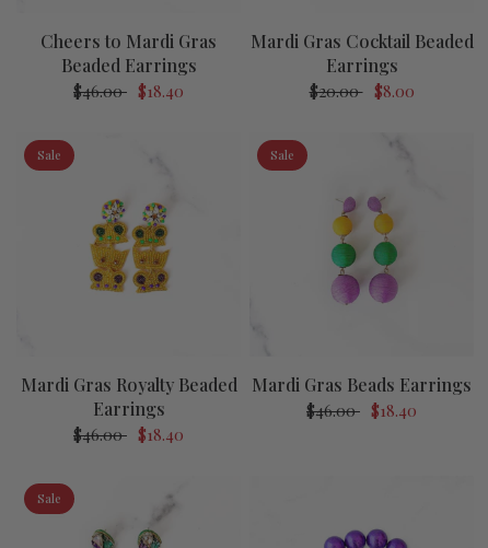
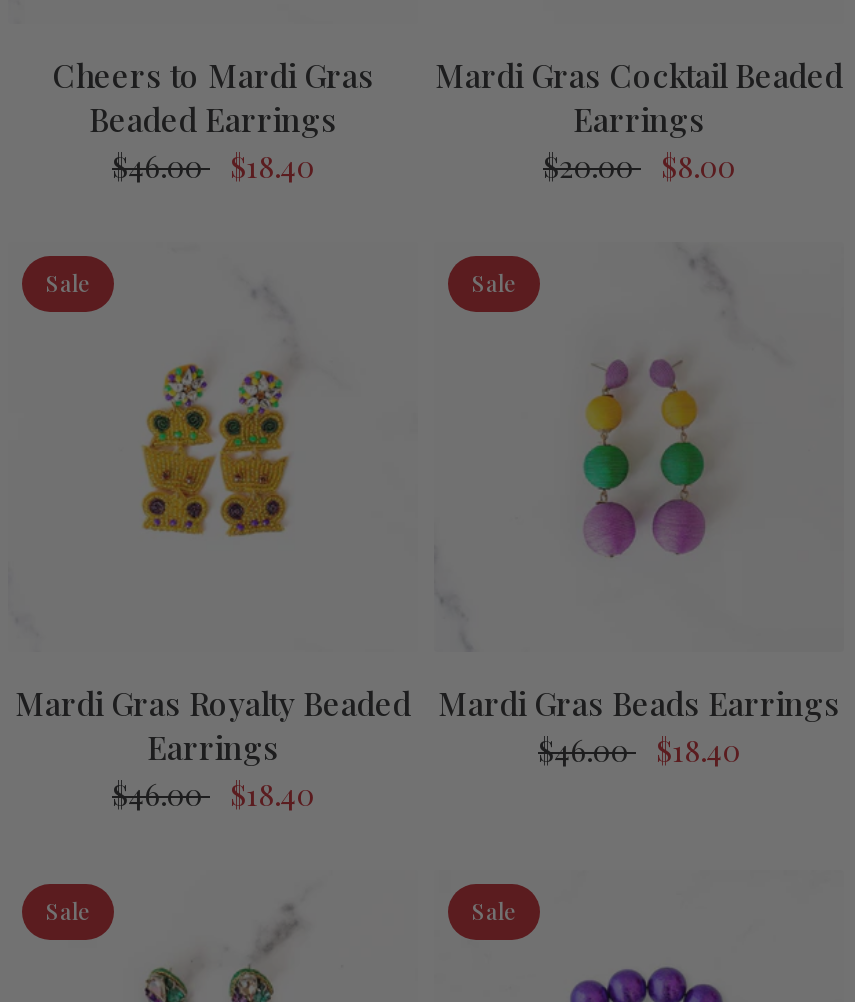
+ Sale
